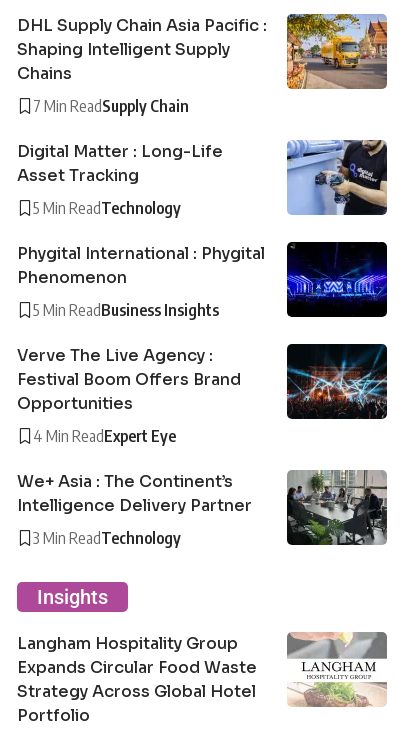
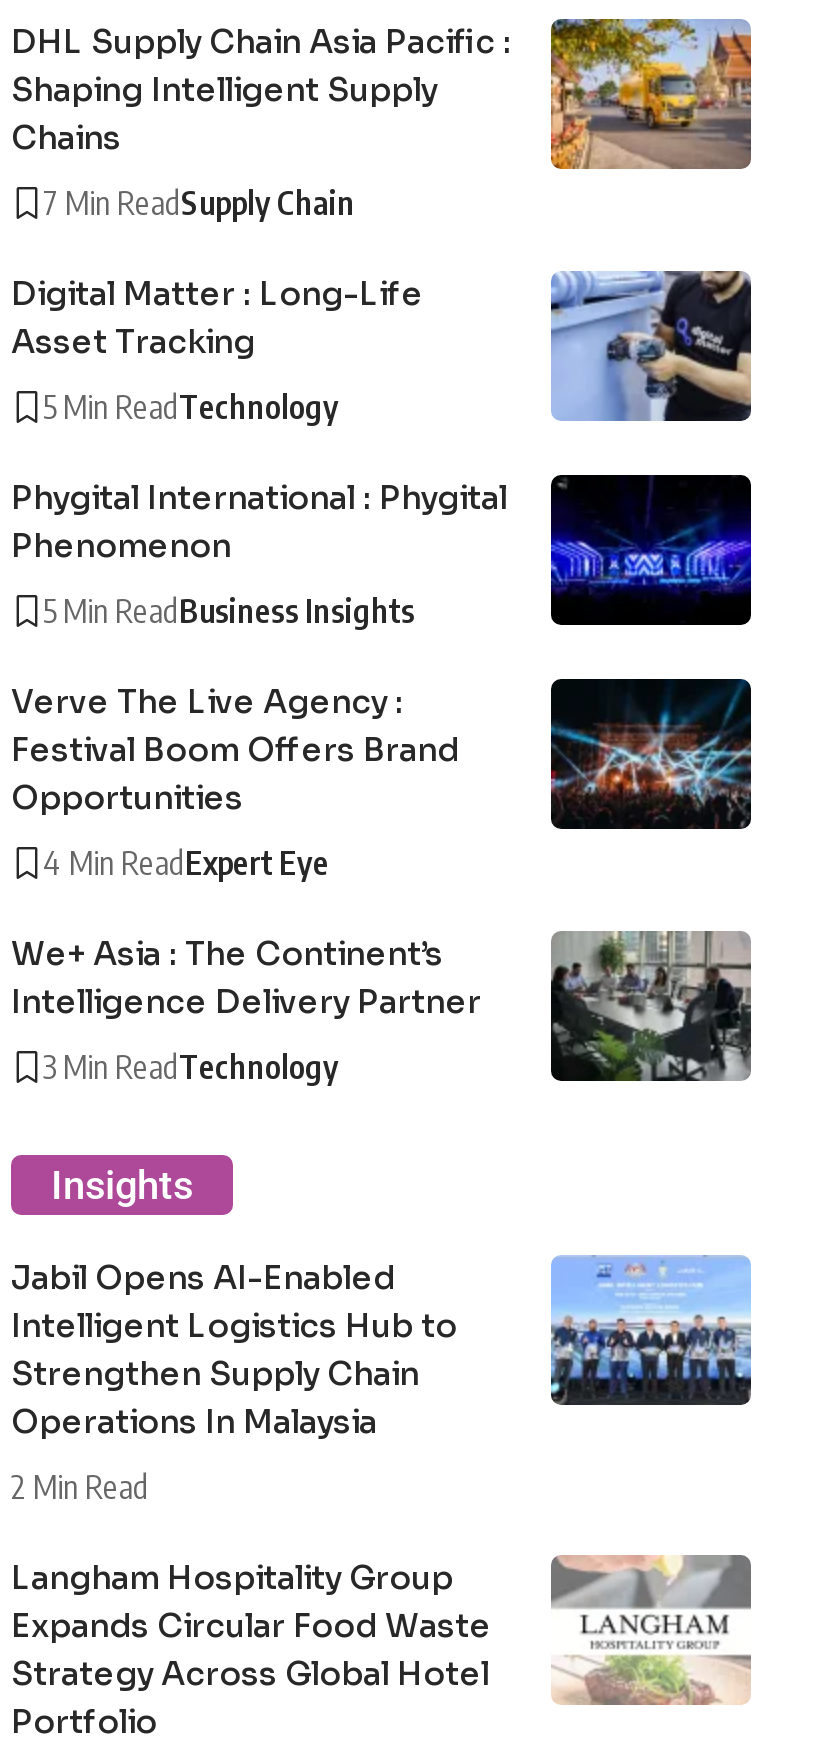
+ Jabil Opens AI-Enabled
+ Intelligent Logistics Hub to
+ Strengthen Supply Chain
+ Operations In Malaysia
+ 2 Min Read

+ [image]
